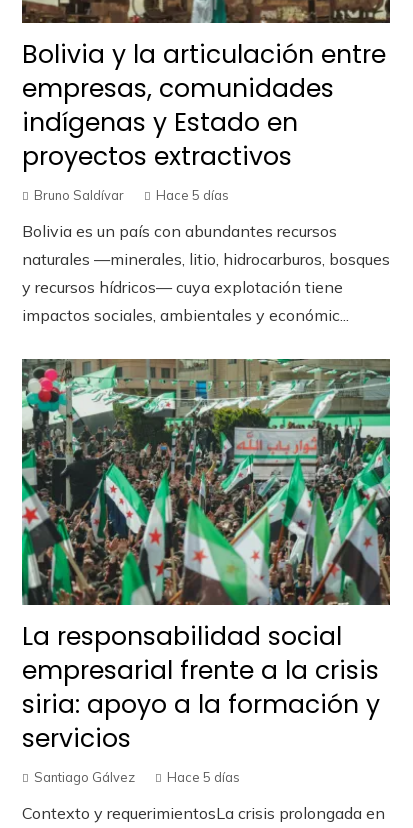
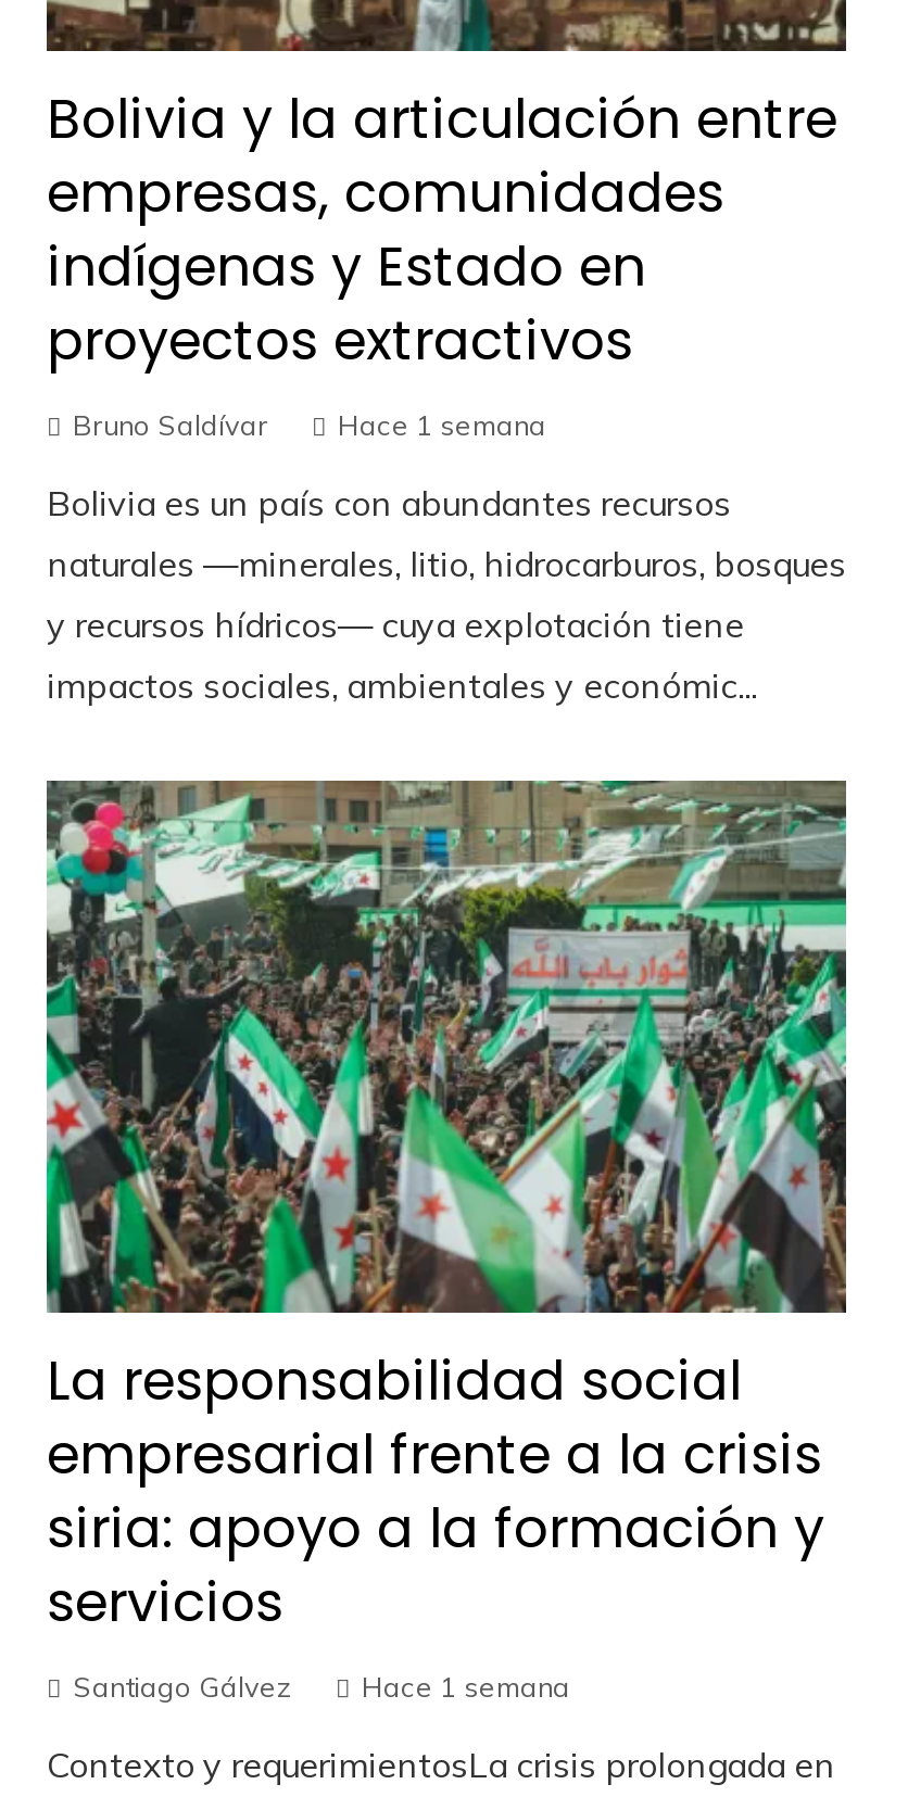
- Bruno Saldívar Hace 5 días
+ Bruno Saldívar Hace 1 semana

- Santiago Gálvez Hace 5 días
+ Santiago Gálvez Hace 1 semana
